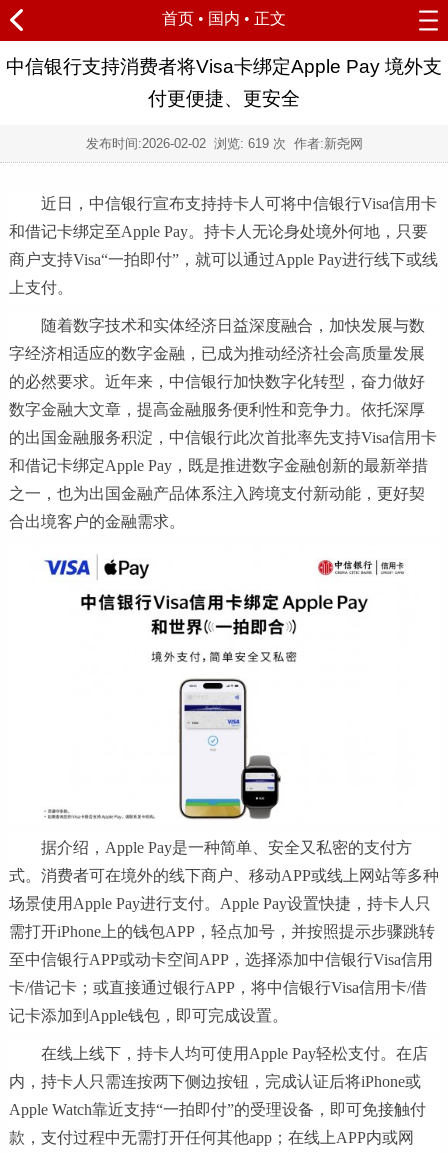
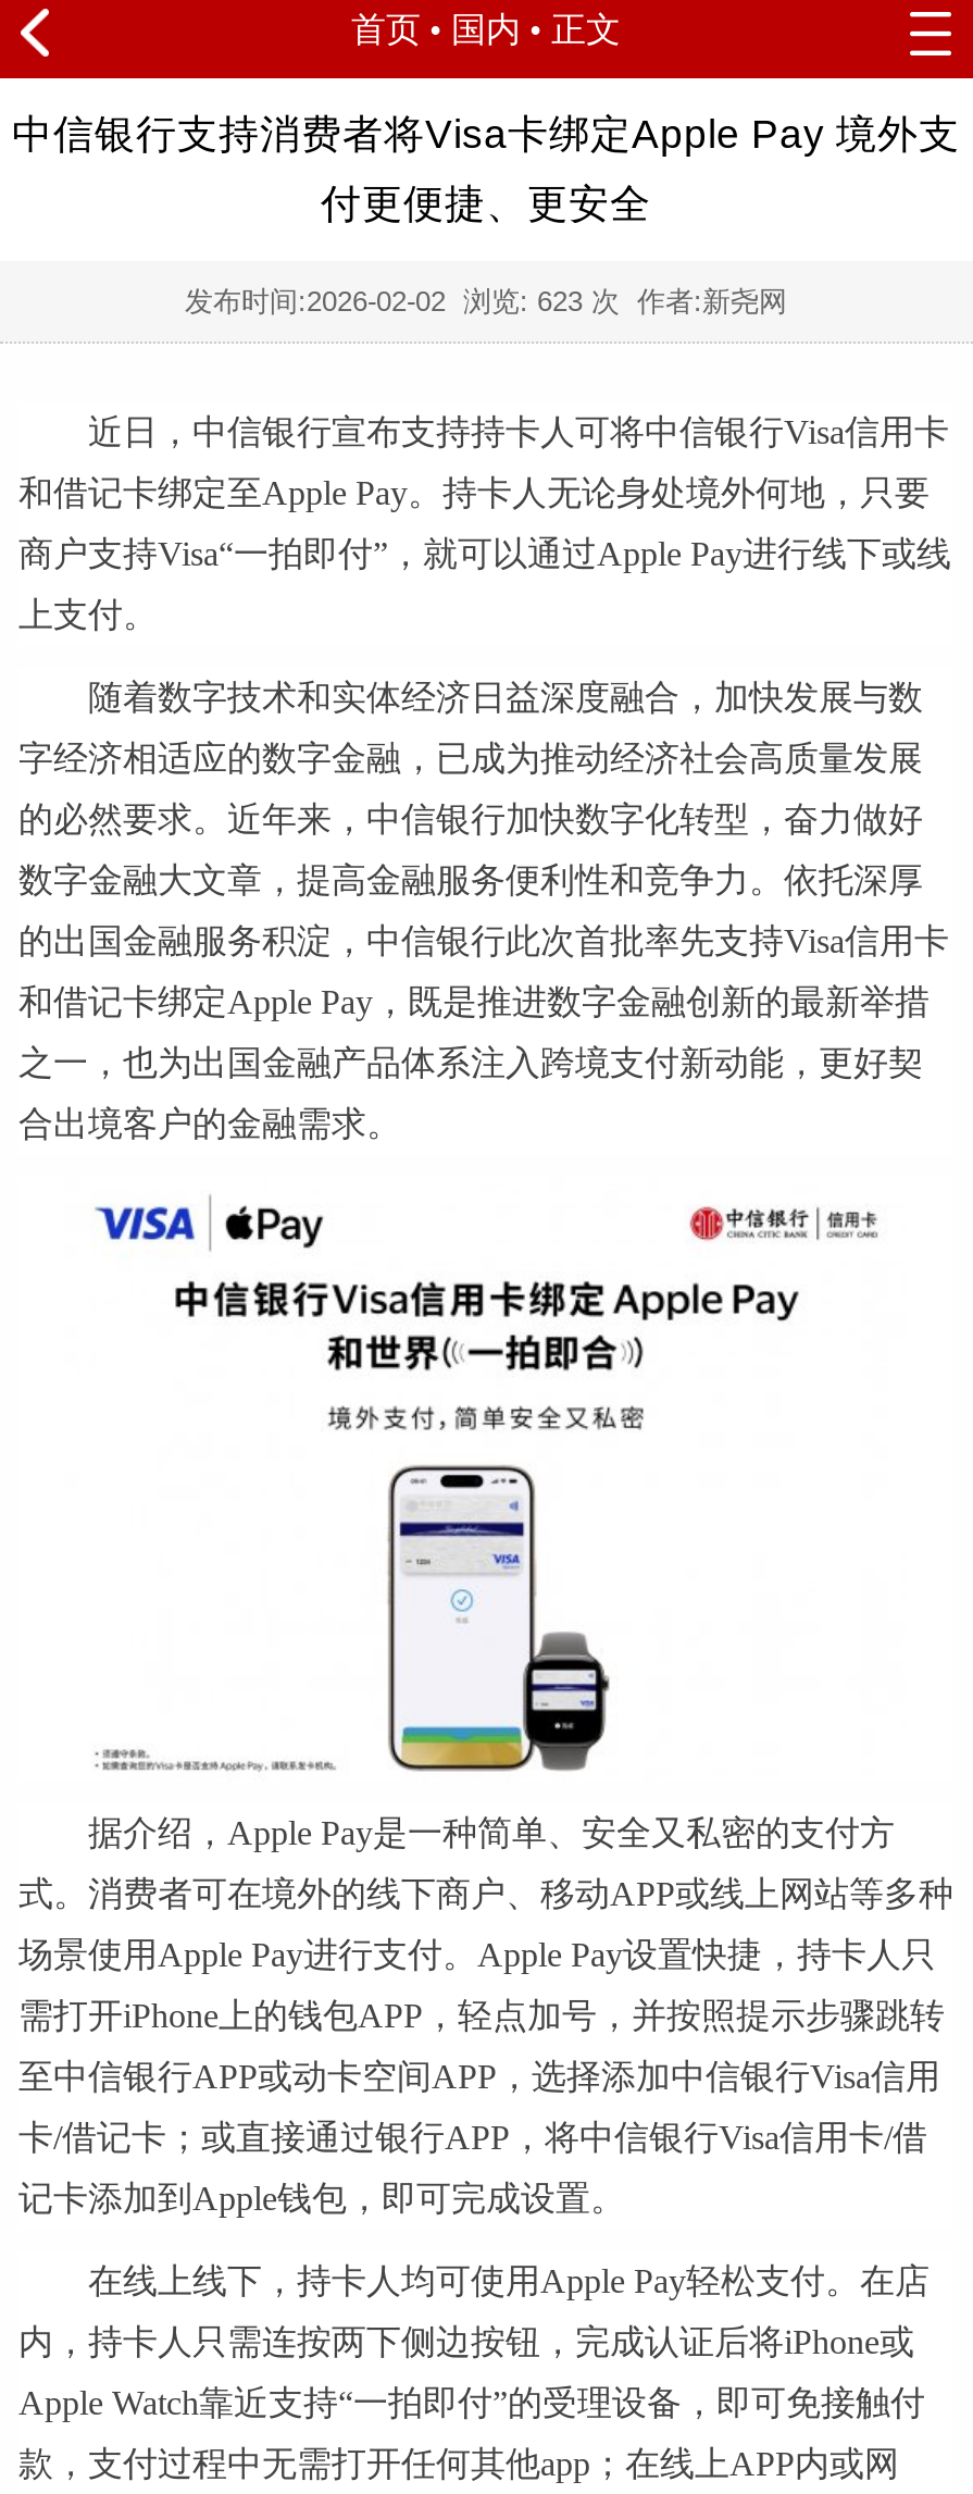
- 发布时间:2026-02-02浏览: 619 次 作者:新尧网
+ 发布时间:2026-02-02浏览: 623 次 作者:新尧网
